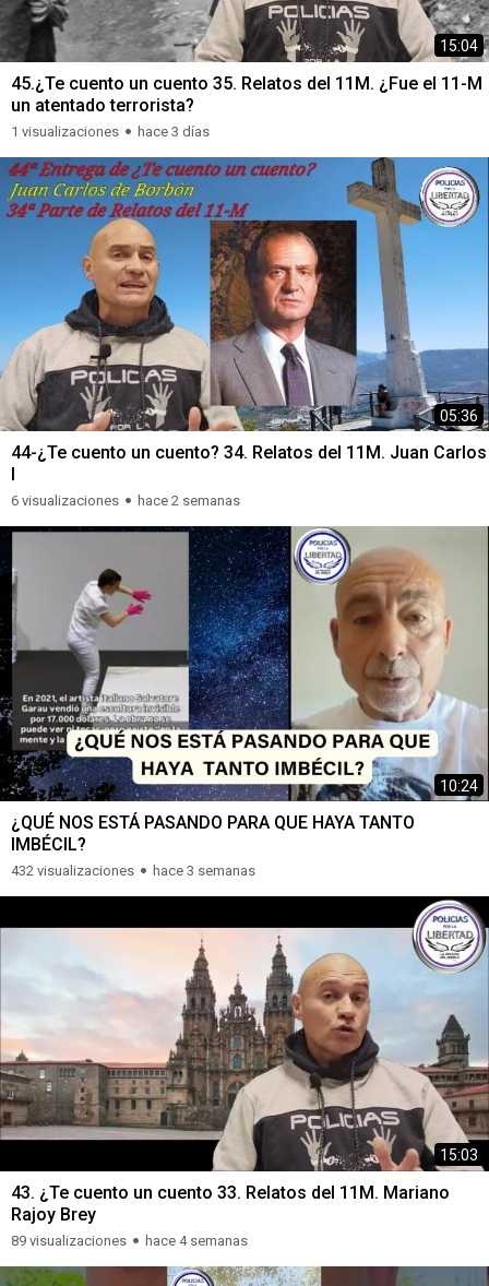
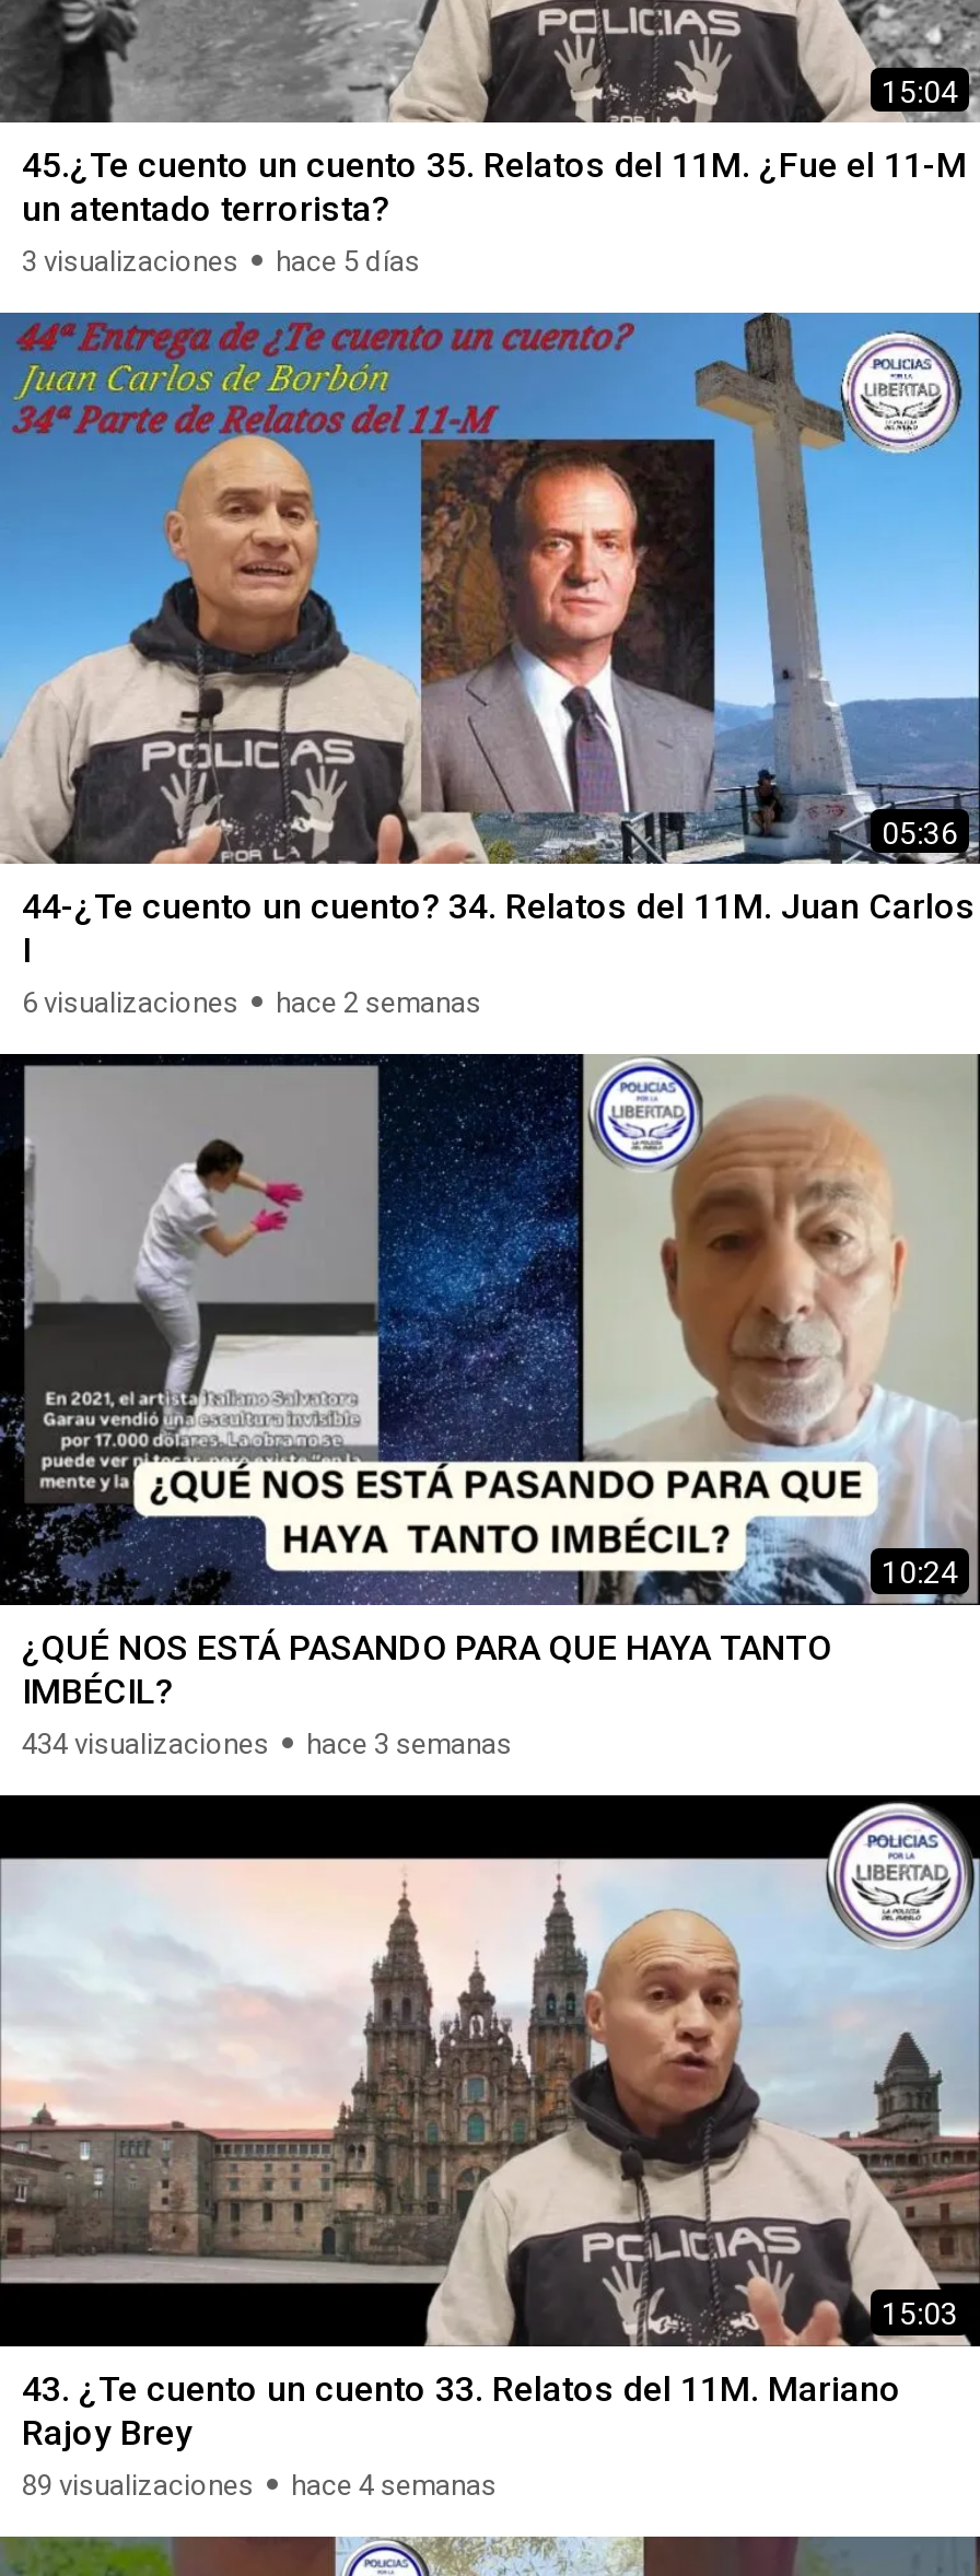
- 1 visualizaciones hace 3 días
+ 3 visualizaciones hace 5 días

- 432 visualizaciones hace 3 semanas
+ 434 visualizaciones hace 3 semanas
